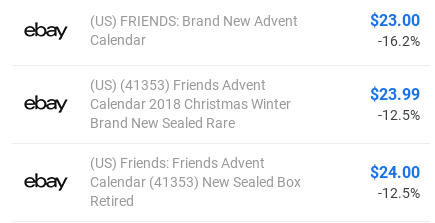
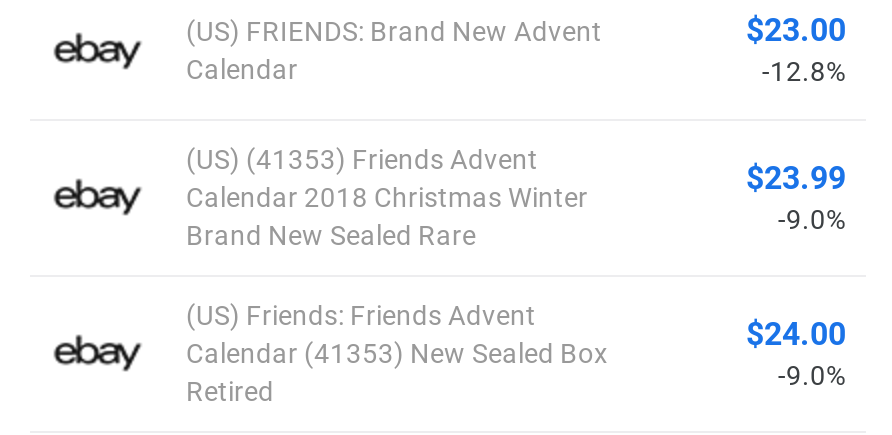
- -16.2%
+ -12.8%

- -12.5%
+ -9.0%

- -12.5%
+ -9.0%
